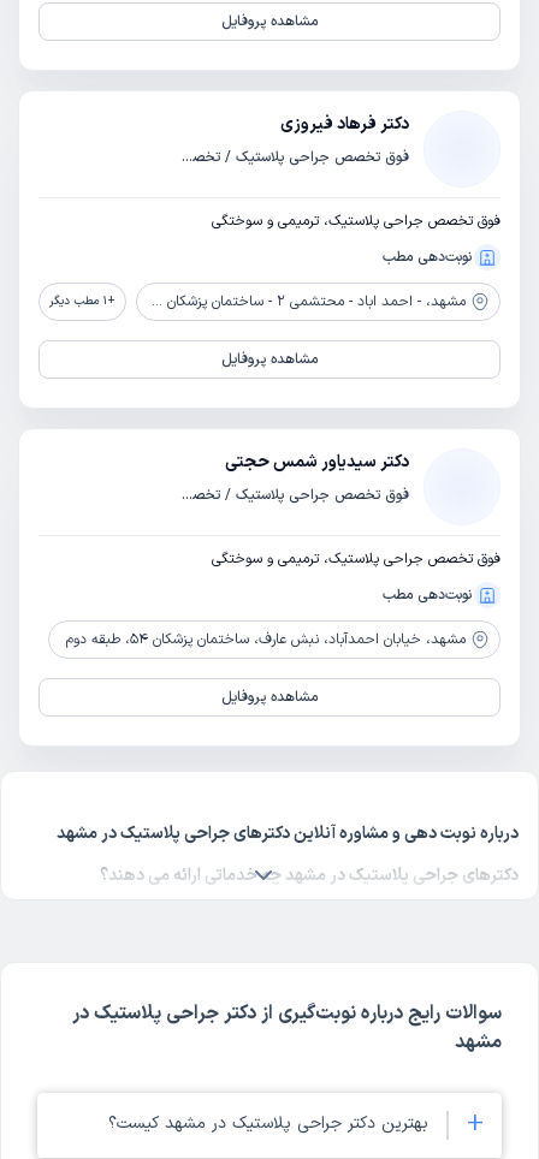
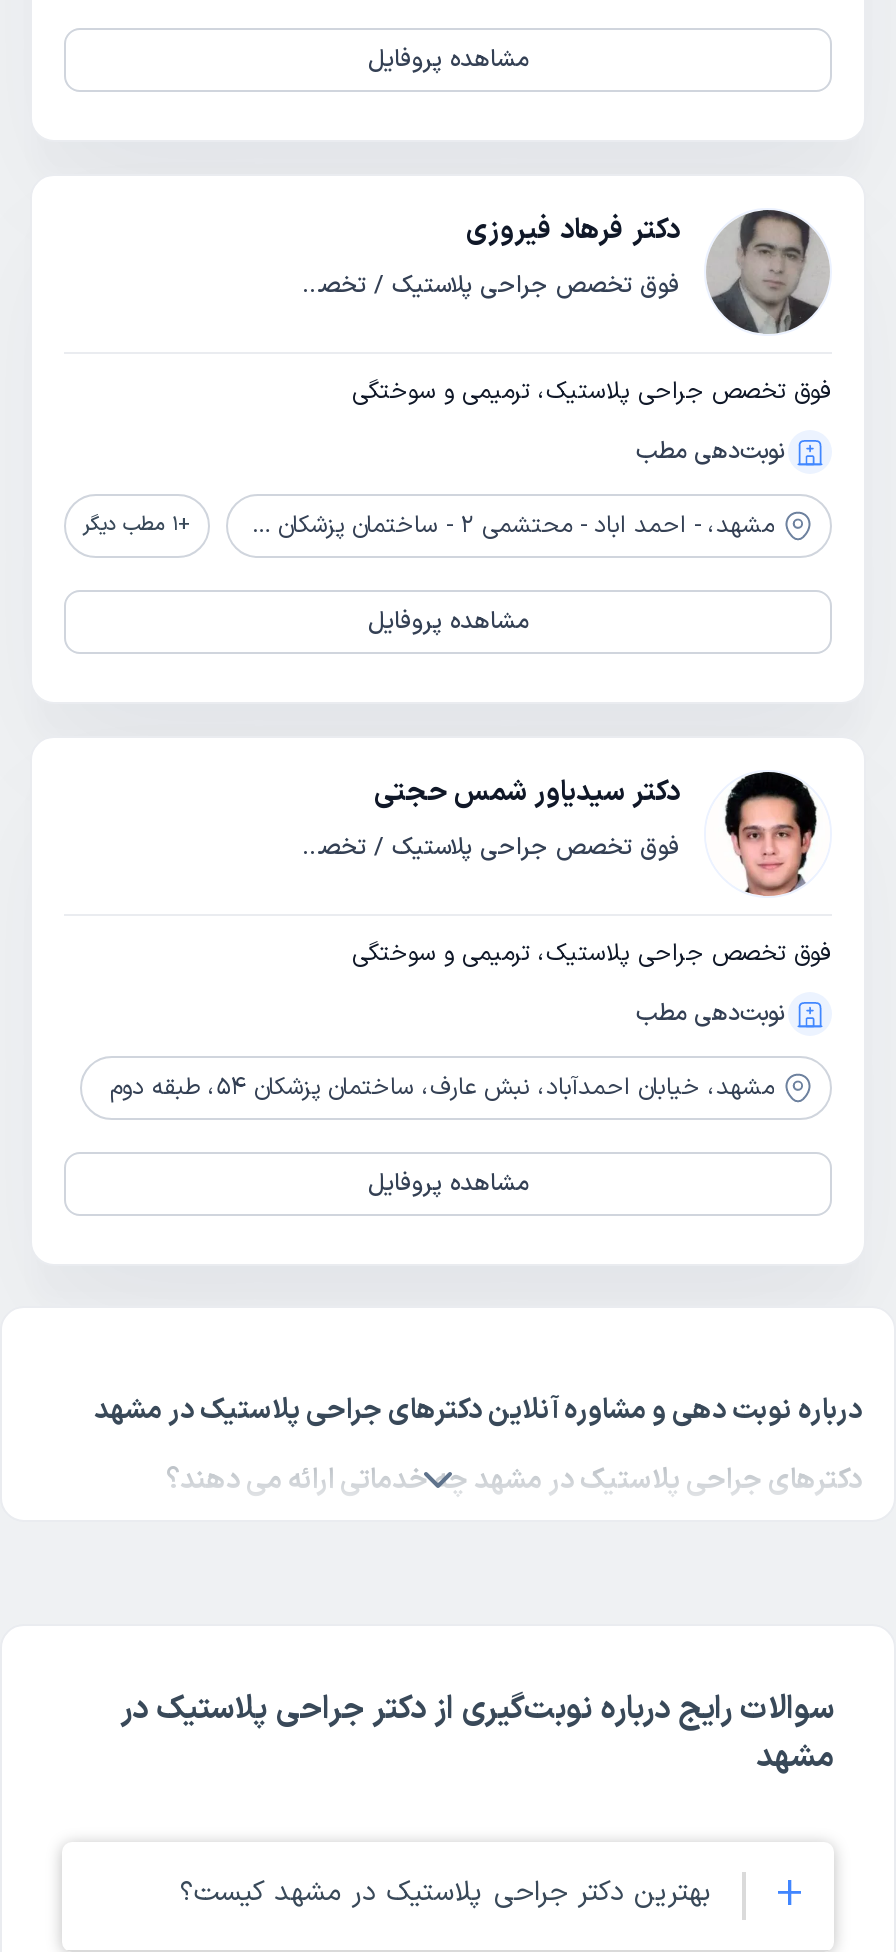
+ [image]

+ [image]
